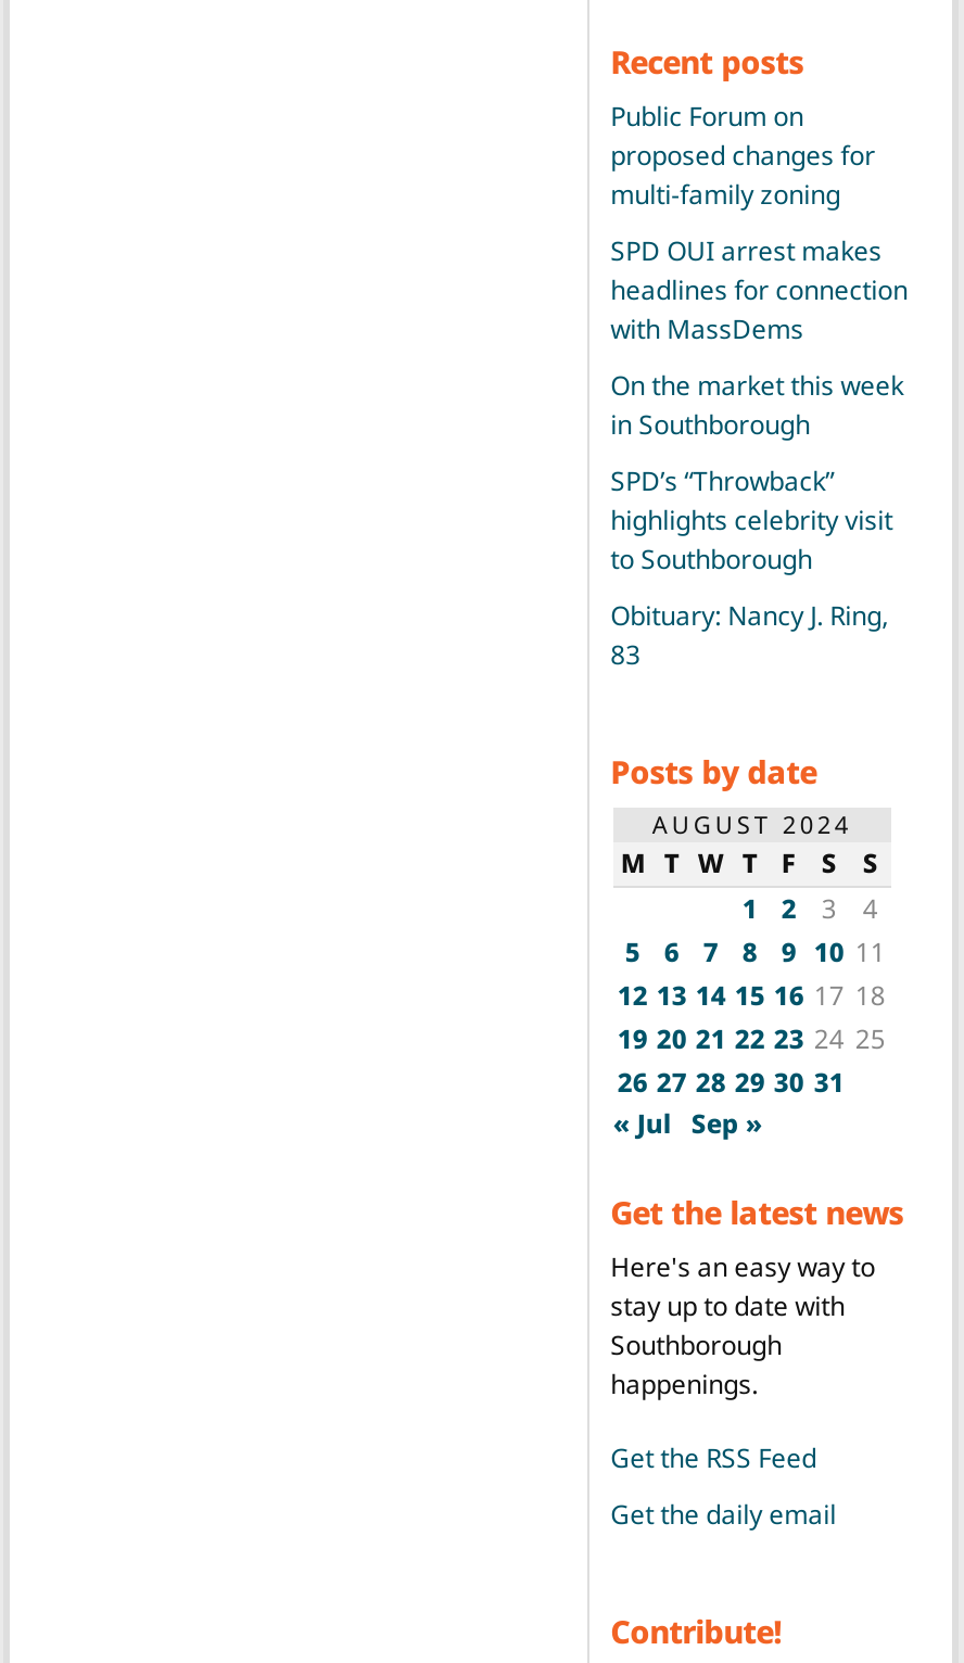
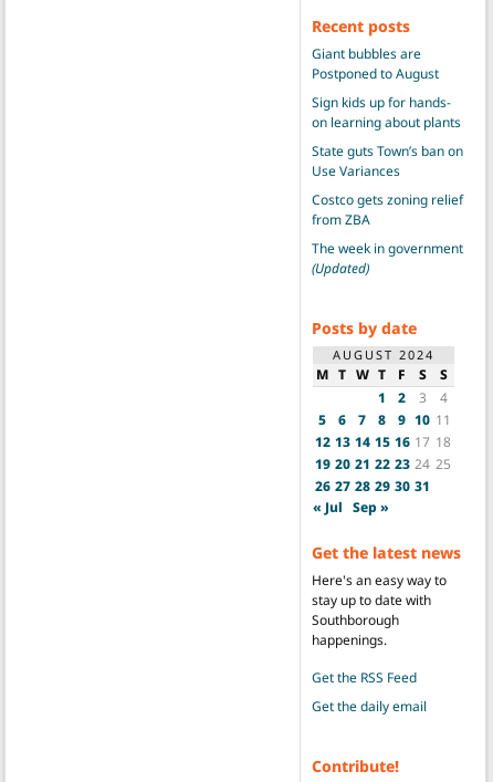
- Public Forum on
- proposed changes for
- multi-family zoning
+ Giant bubbles are
+ Postponed to August

- SPD OUI arrest makes
- headlines for connection
- with MassDems
+ Sign kids up for hands-
+ on learning about plants

- On the market this week
- in Southborough
+ State guts Town’s ban on
+ Use Variances

- SPD’s “Throwback”
- highlights celebrity visit
- to Southborough
+ Costco gets zoning relief
+ from ZBA

- Obituary: Nancy J. Ring,
- 83
+ The week in government
+ (Updated)
